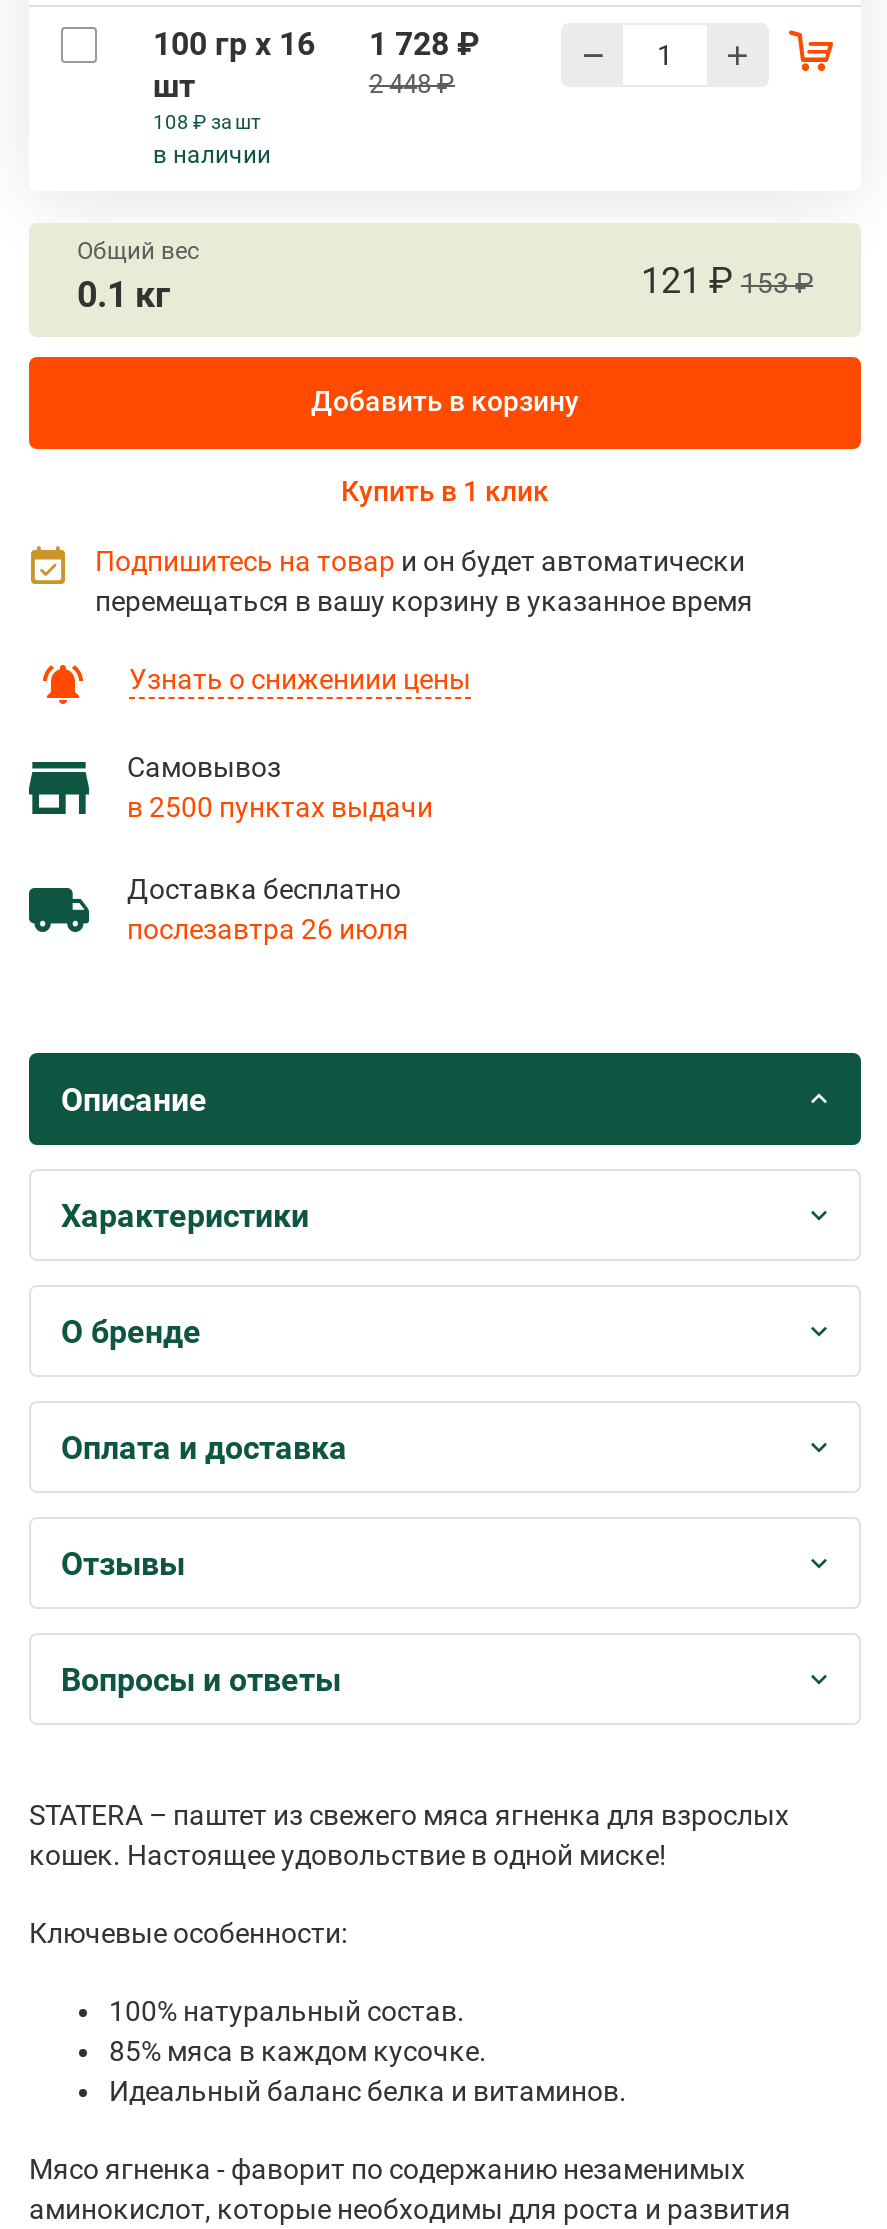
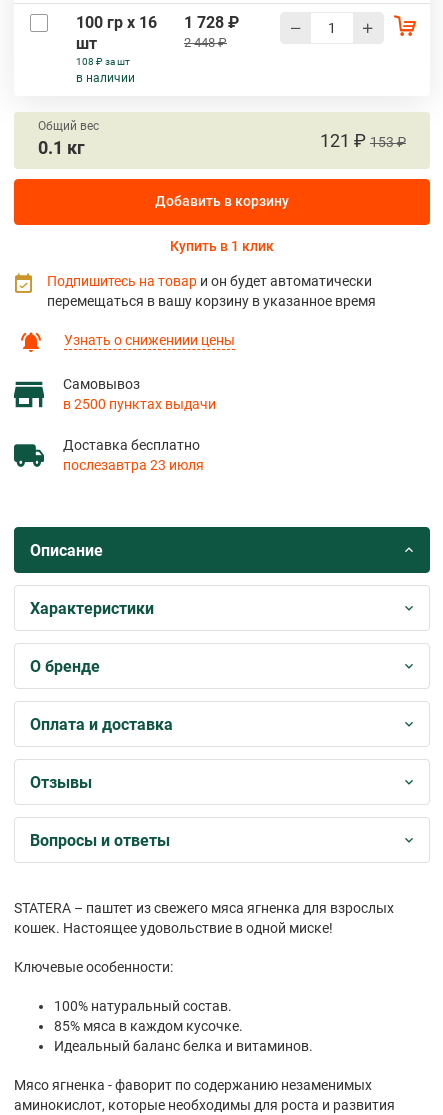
- послезавтра 26 июля
+ послезавтра 23 июля
